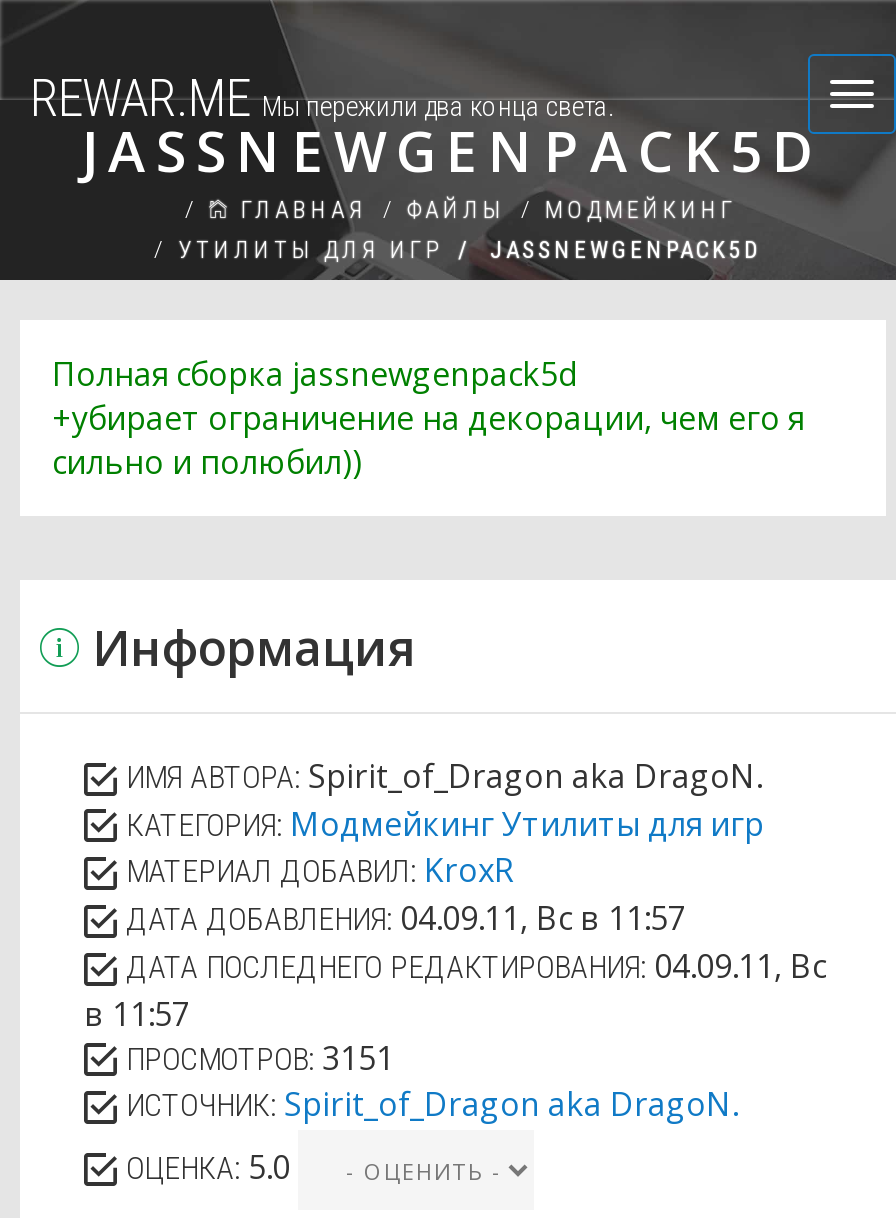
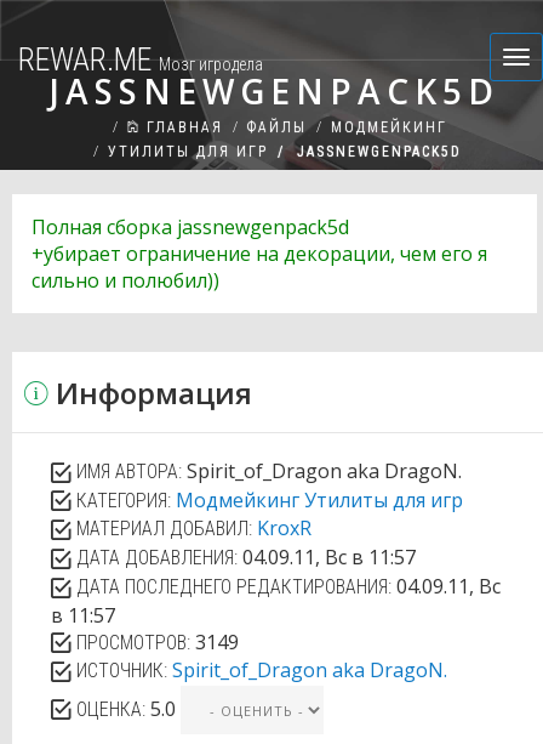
- REWAR.ME Мы пережили два конца света.
+ REWAR.ME Мозг игродела

- ПРОСМОТРОВ: 3151
+ ПРОСМОТРОВ: 3149
